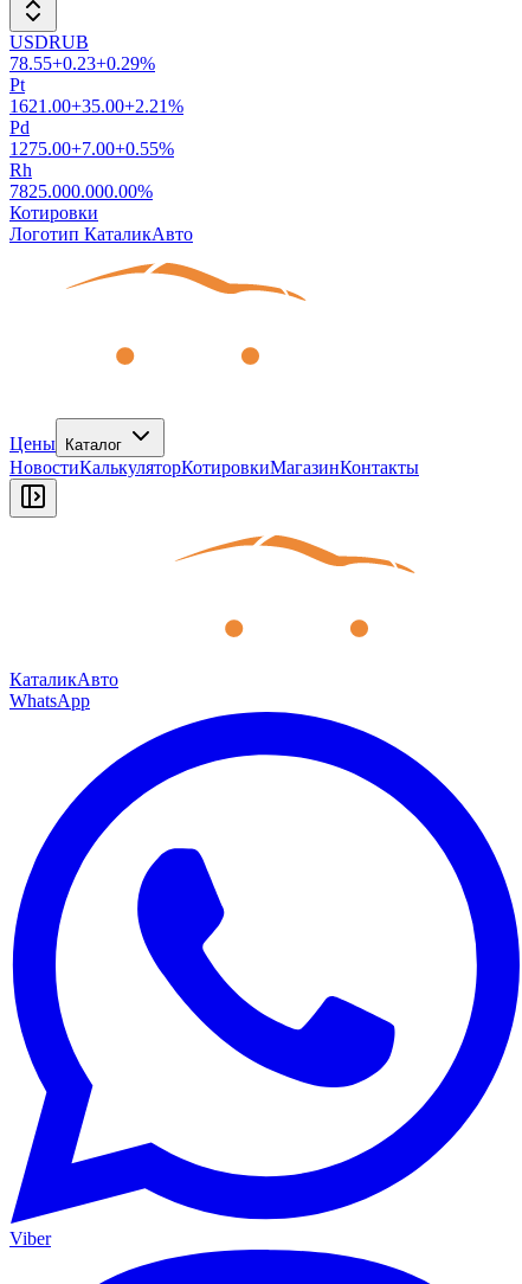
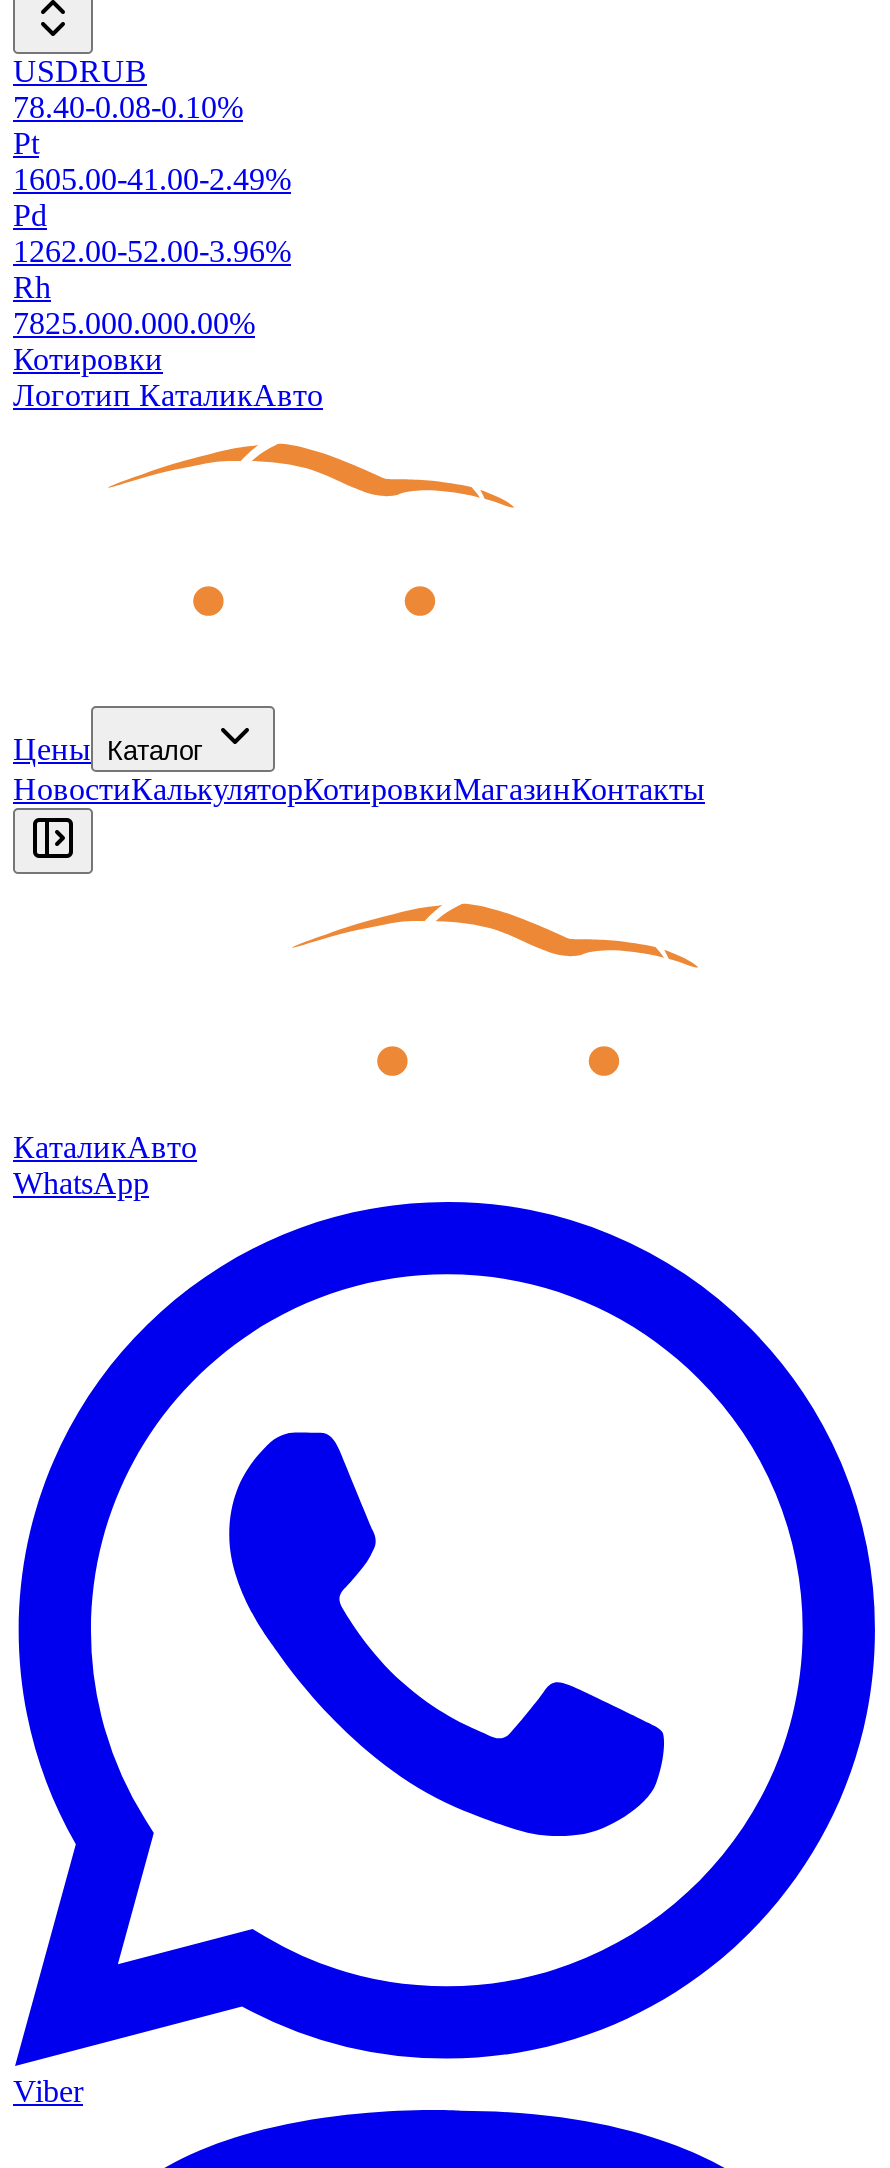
- 78.55+0.23+0.29%
+ 78.40-0.08-0.10%

- 1621.00+35.00+2.21%
+ 1605.00-41.00-2.49%

- 1275.00+7.00+0.55%
+ 1262.00-52.00-3.96%
